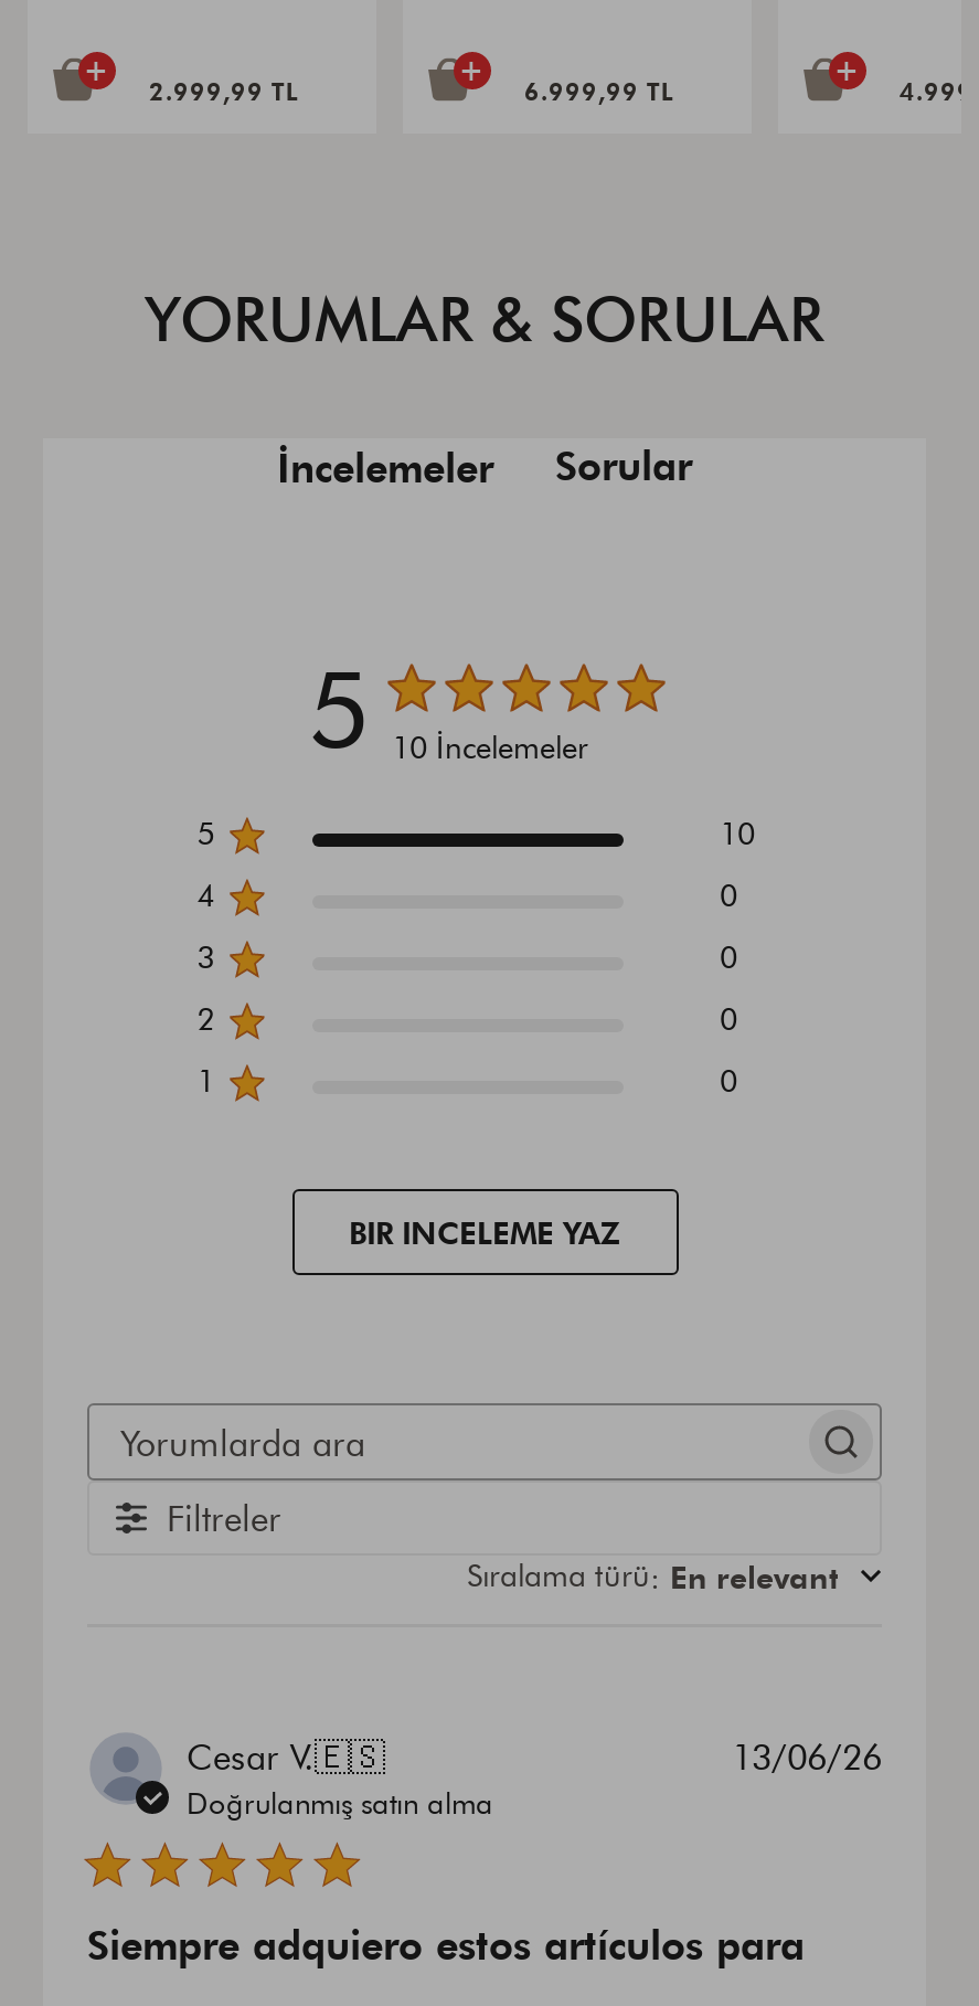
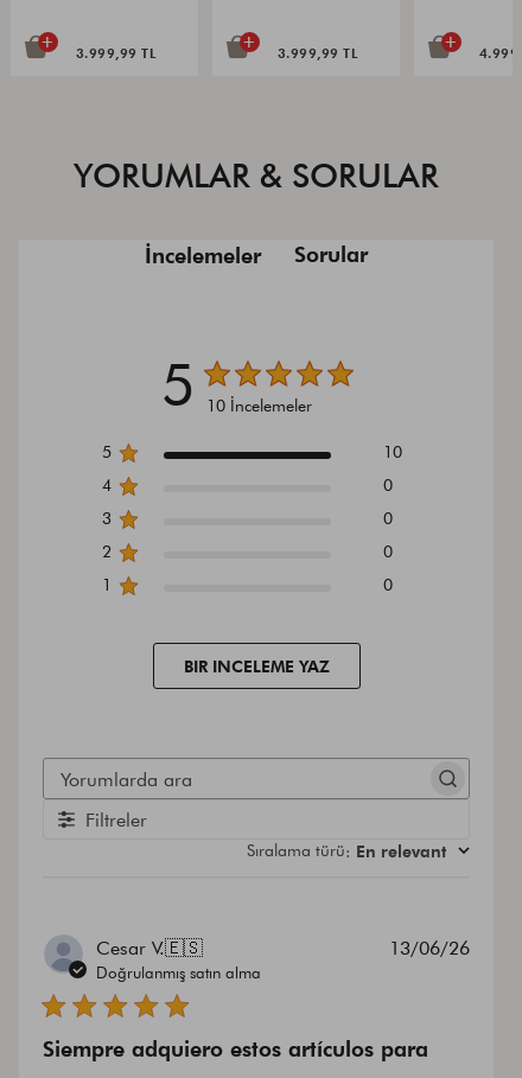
- 2.999,99 TL
+ 3.999,99 TL

- 6.999,99 TL
+ 3.999,99 TL
